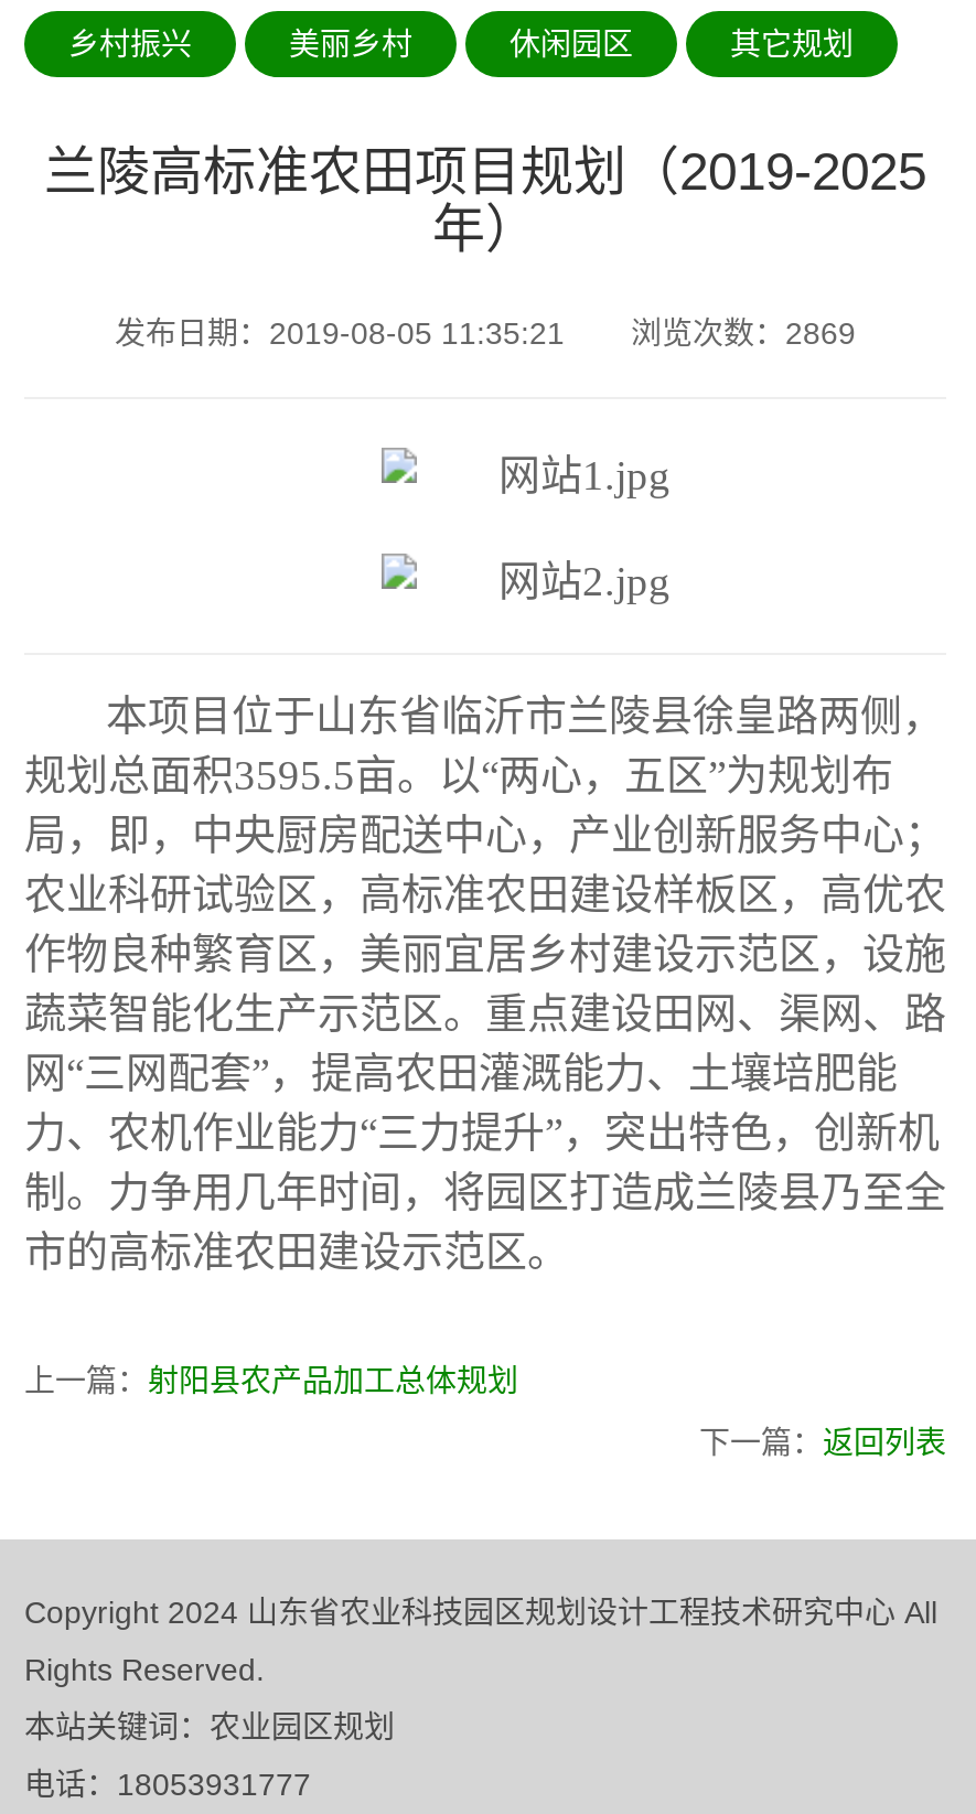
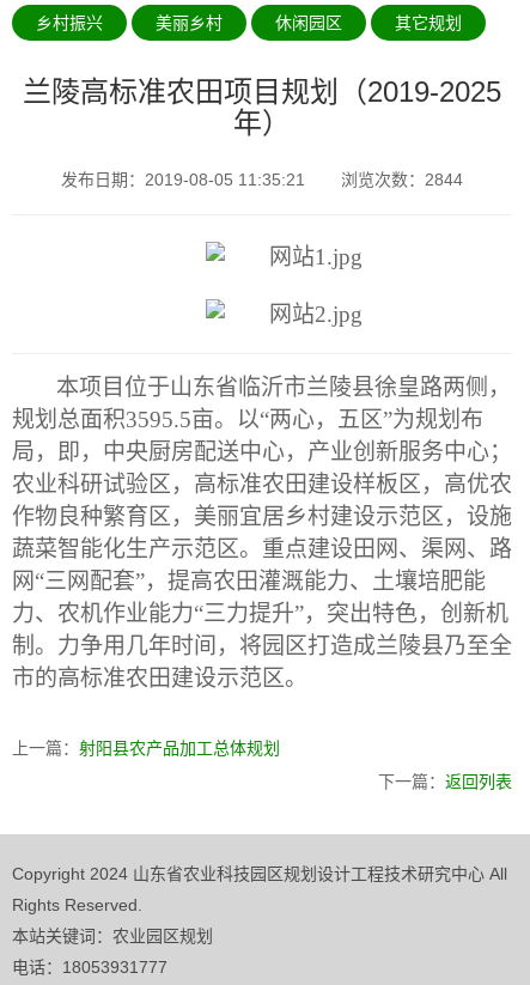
- 发布日期：2019-08-05 11:35:21 浏览次数：2869
+ 发布日期：2019-08-05 11:35:21 浏览次数：2844
